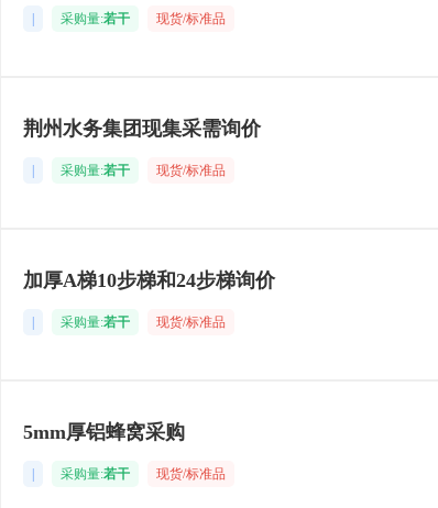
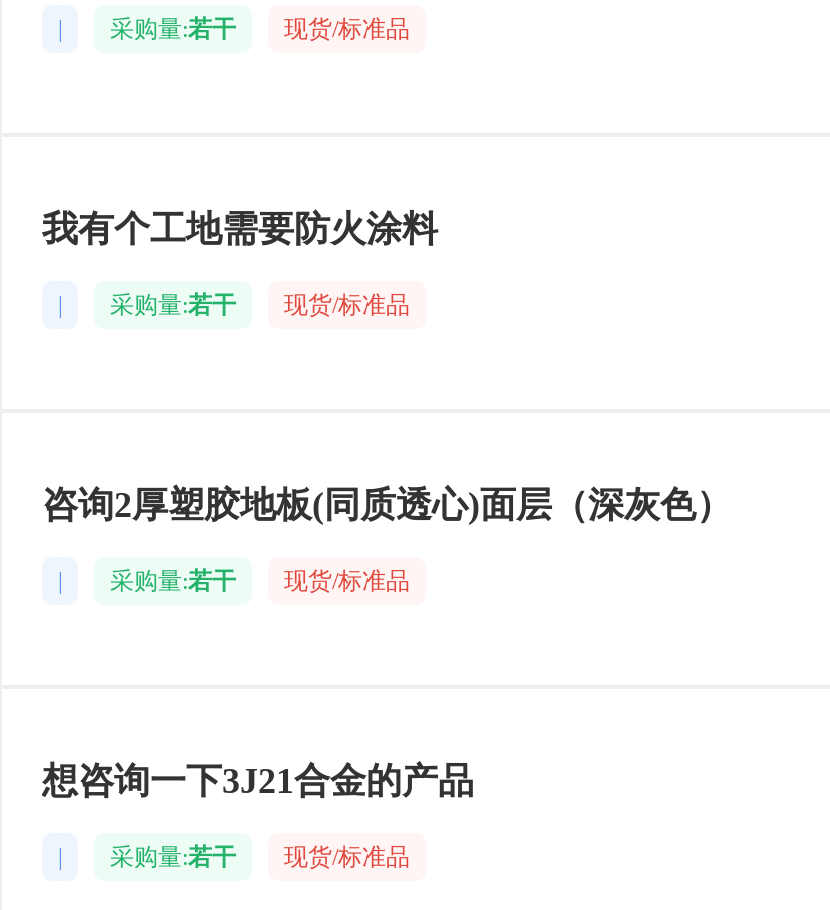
- 荆州水务集团现集采需询价
+ 我有个工地需要防火涂料

- 加厚A梯10步梯和24步梯询价
+ 咨询2厚塑胶地板(同质透心)面层（深灰色）

- 5mm厚铝蜂窝采购
+ 想咨询一下3J21合金的产品
